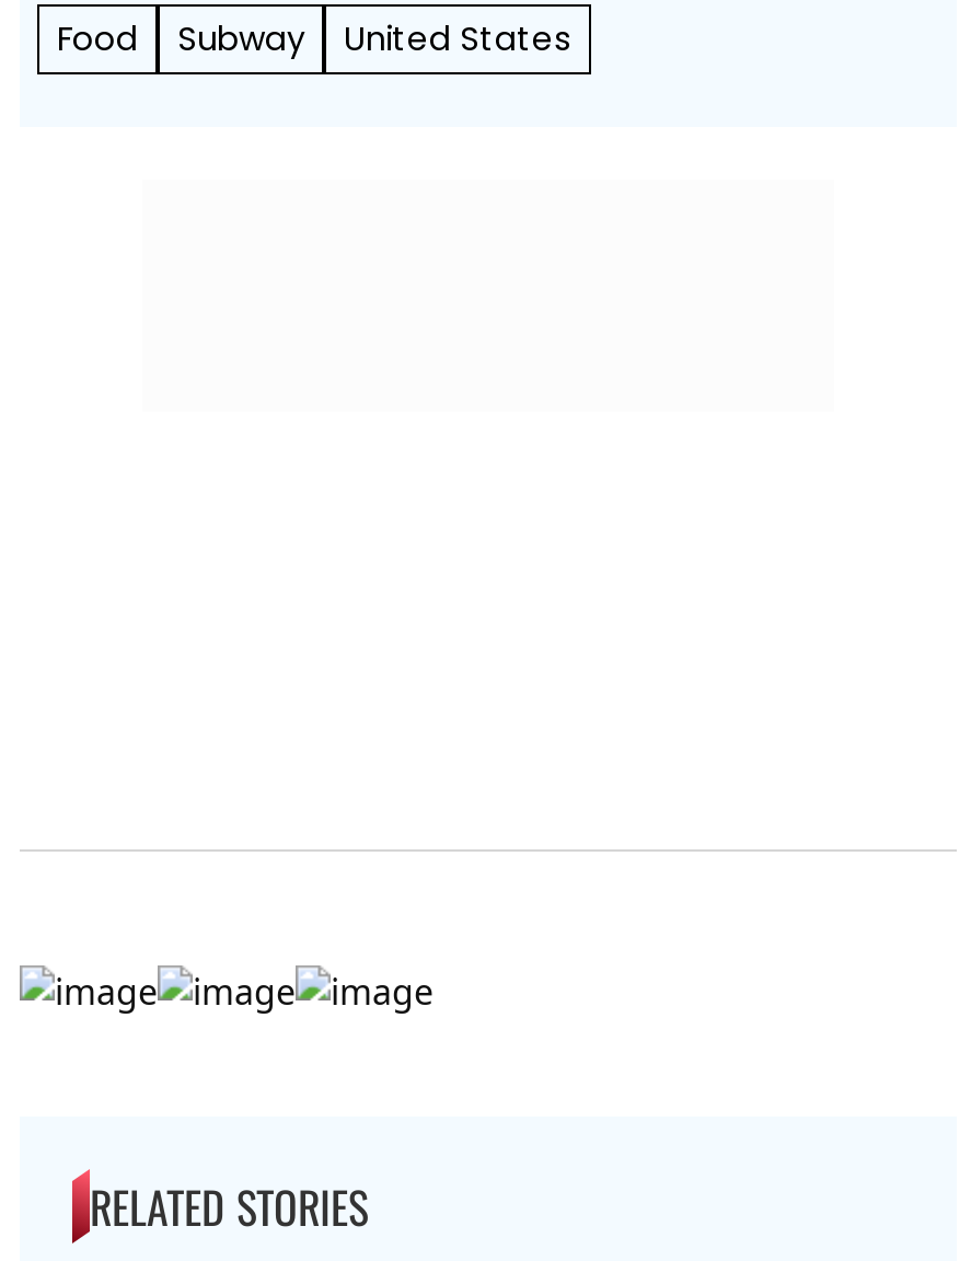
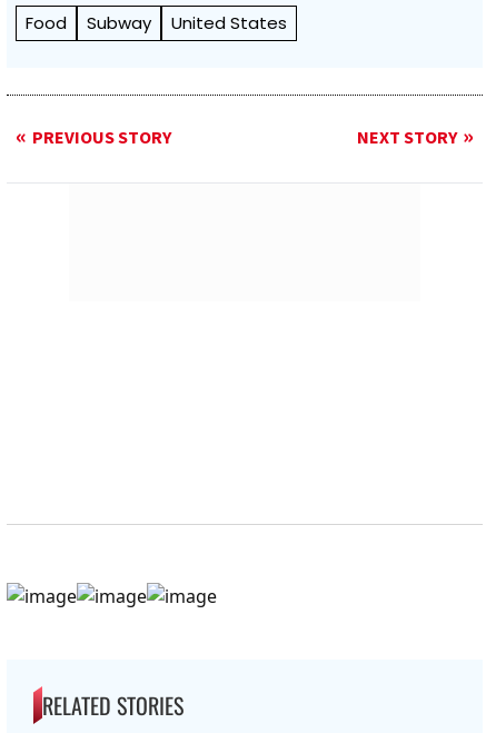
+ PREVIOUS STORY
+ NEXT STORY
